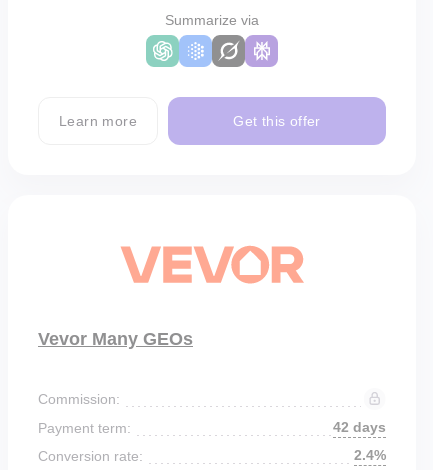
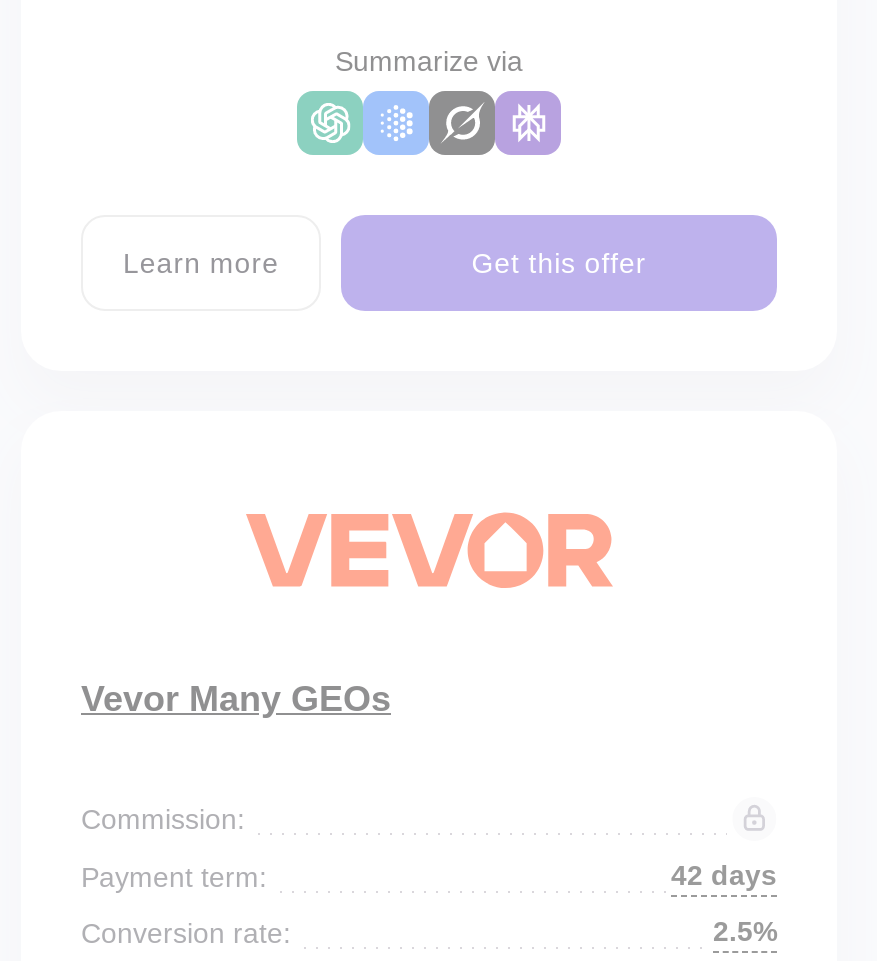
- 2.4%
+ 2.5%
